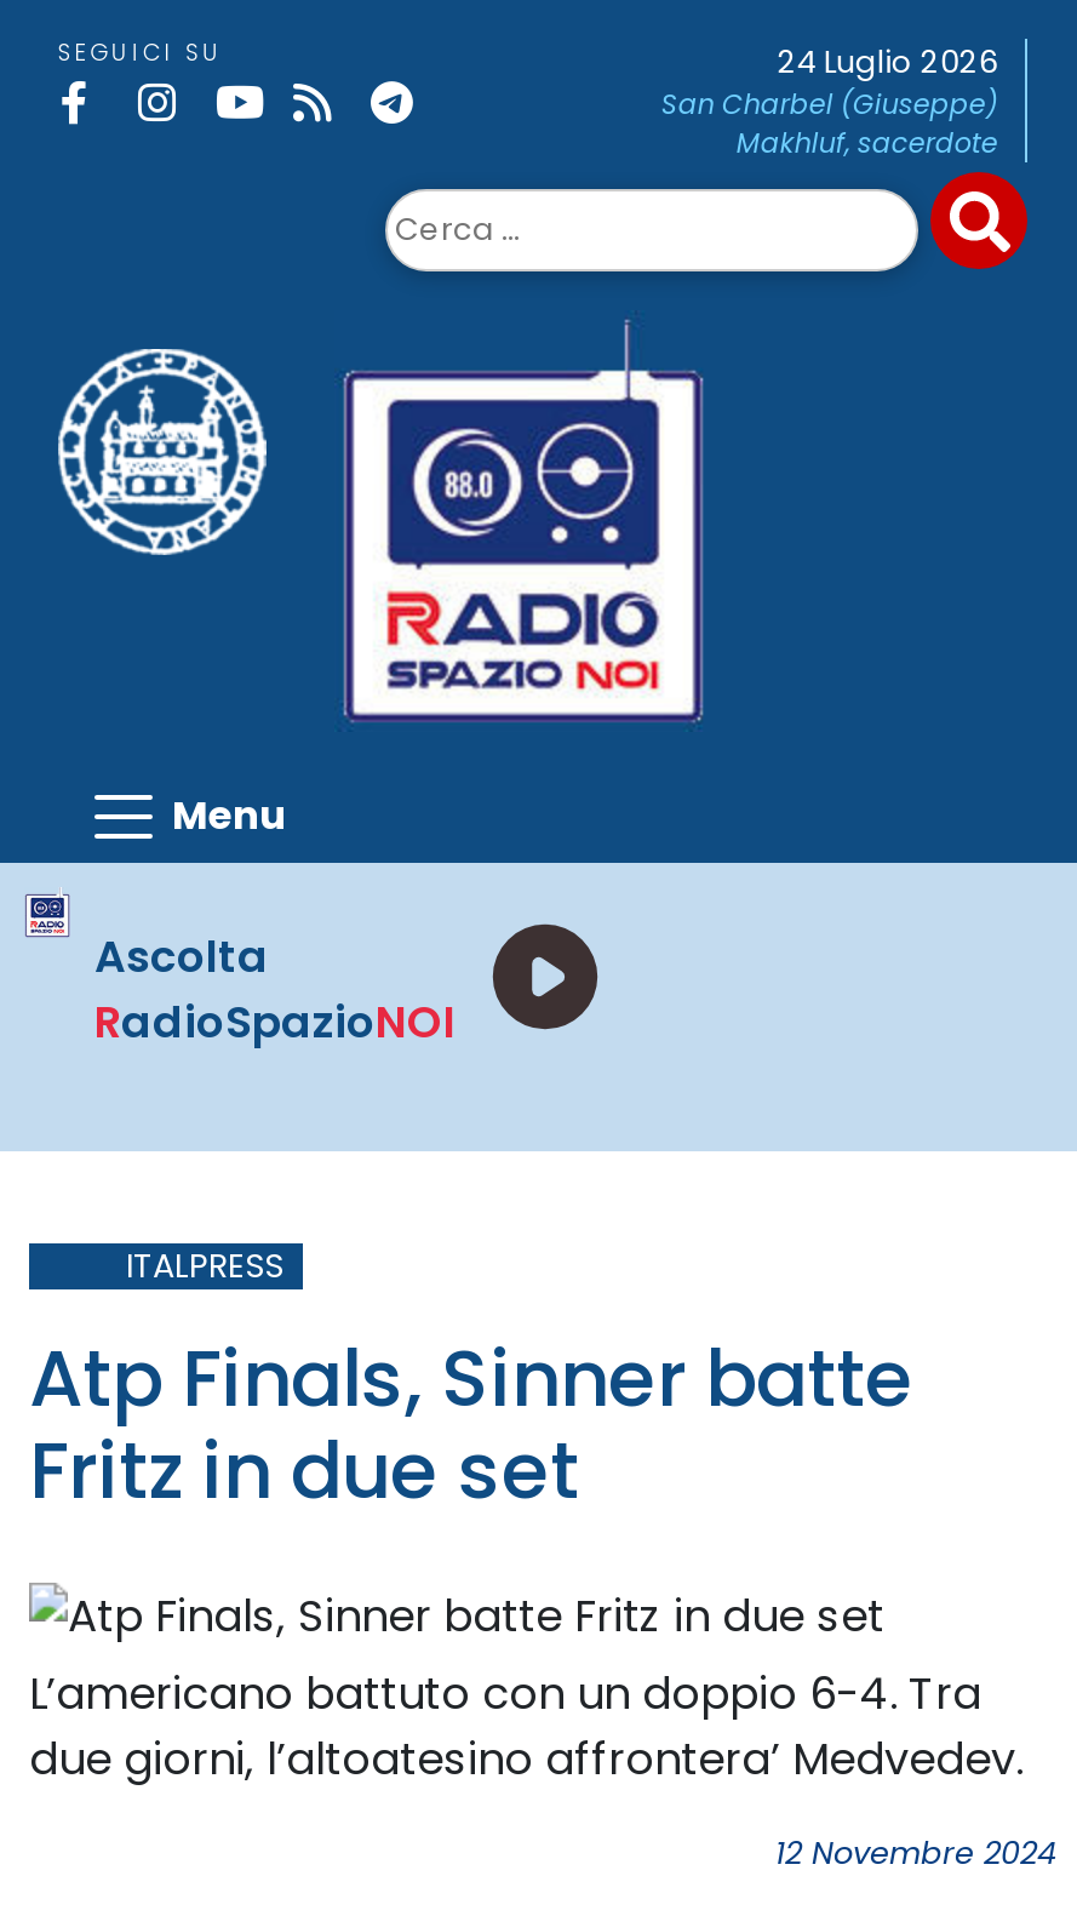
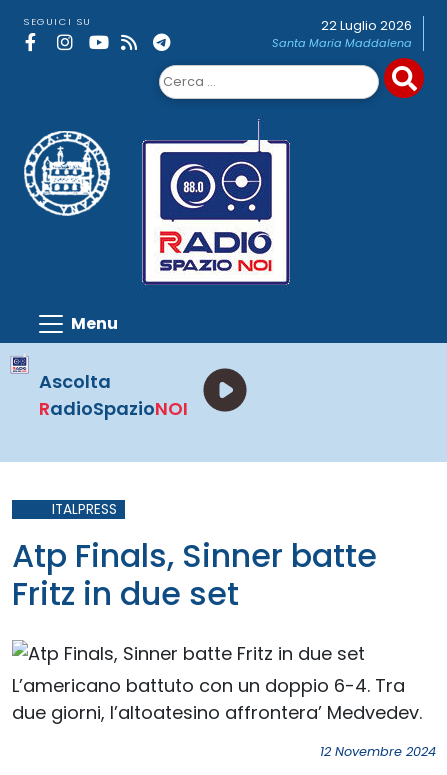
- 24 Luglio 2026
- San Charbel (Giuseppe)
- Makhluf, sacerdote
+ 22 Luglio 2026
+ Santa Maria Maddalena
